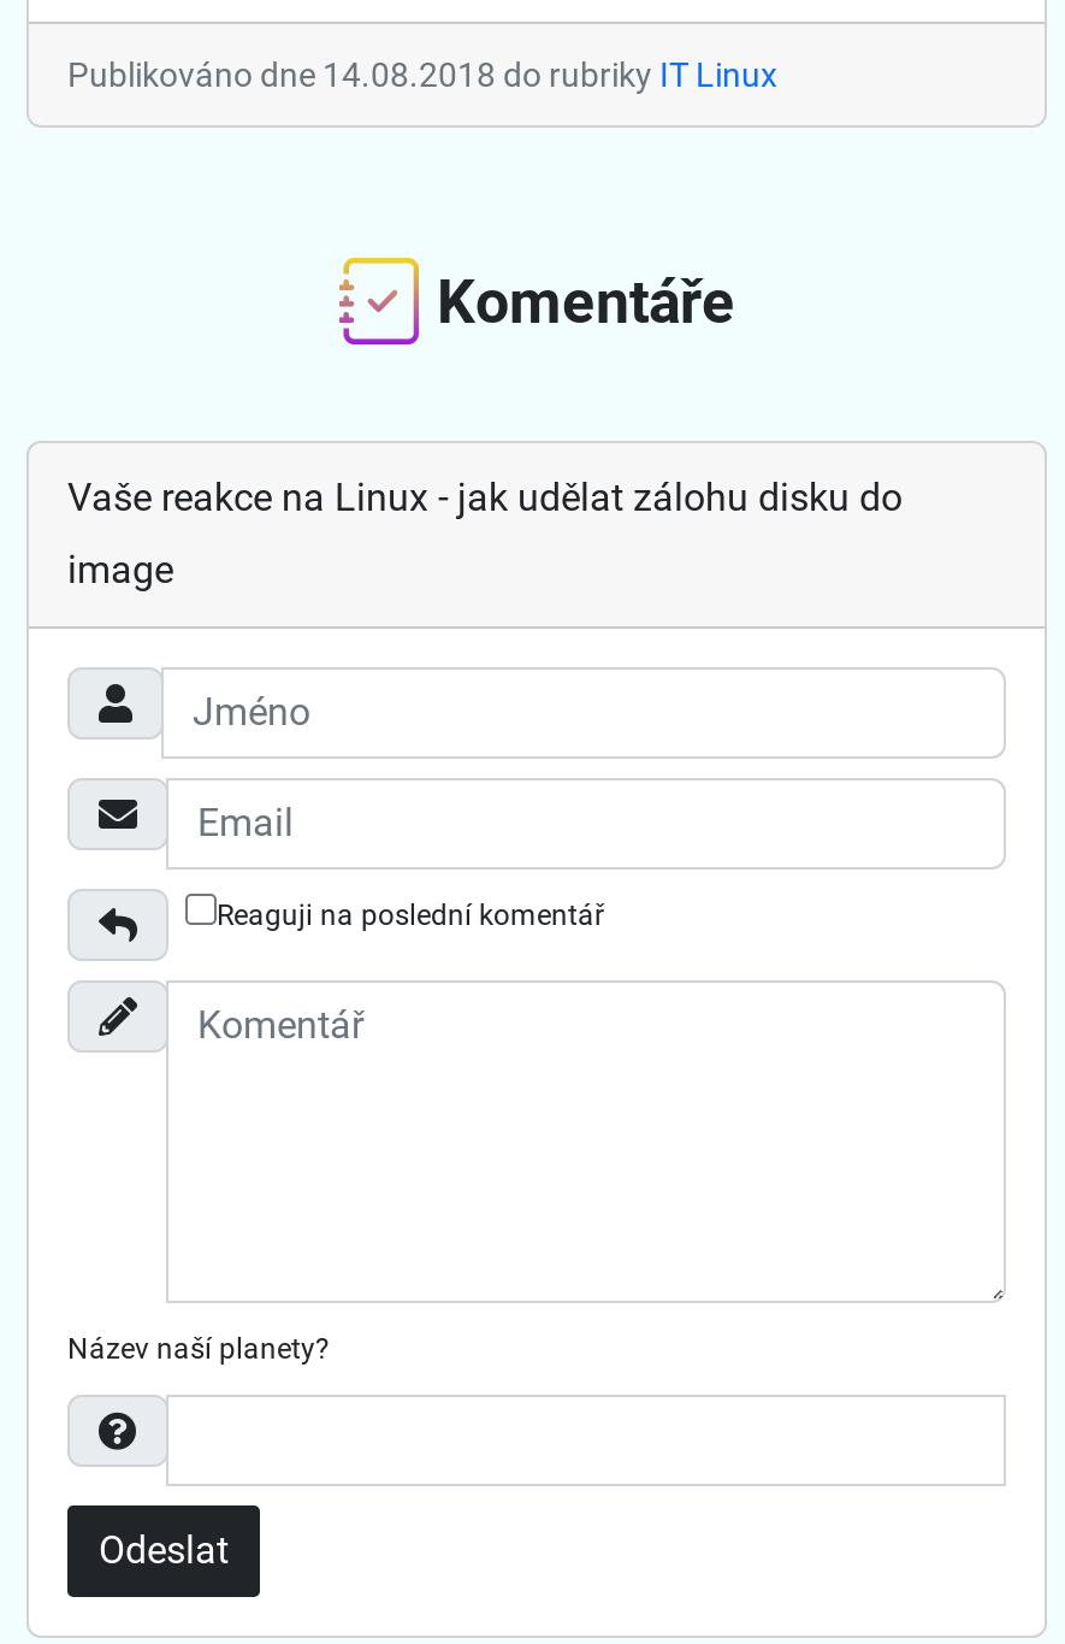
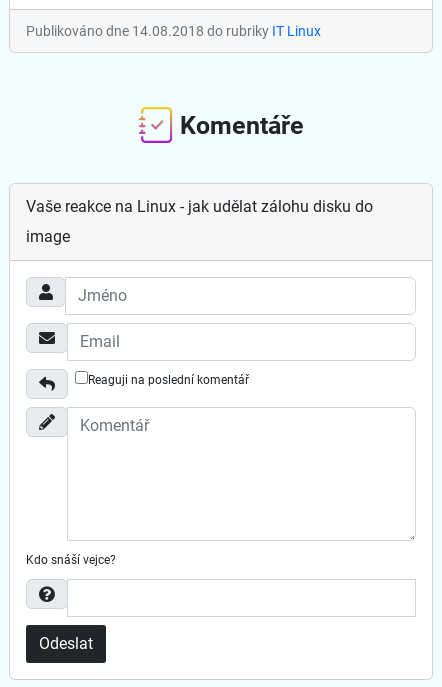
- Název naší planety?
+ Kdo snáší vejce?
